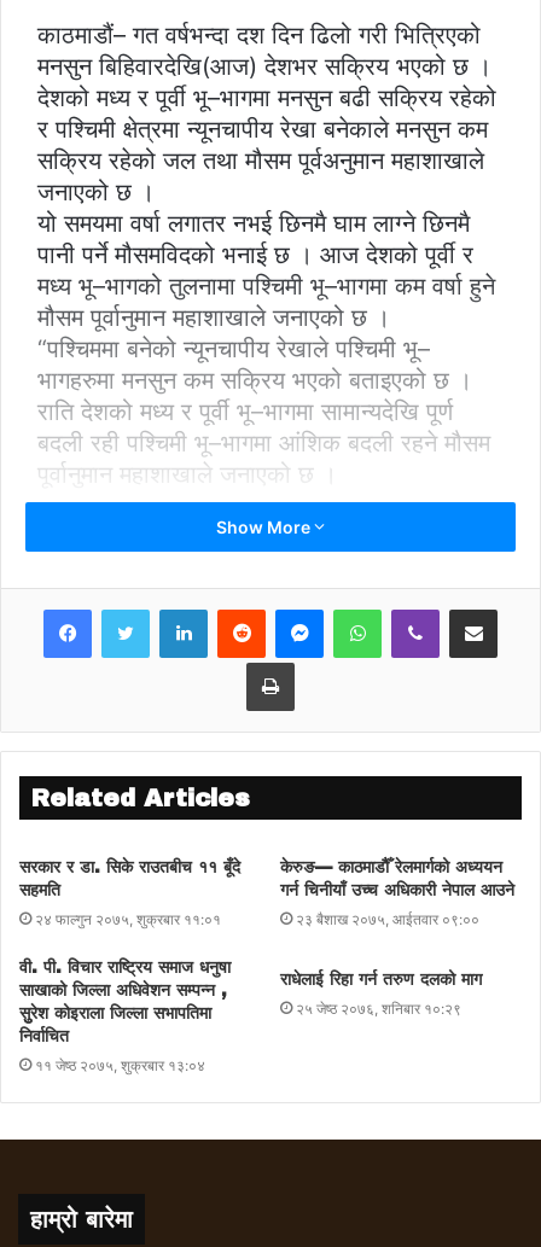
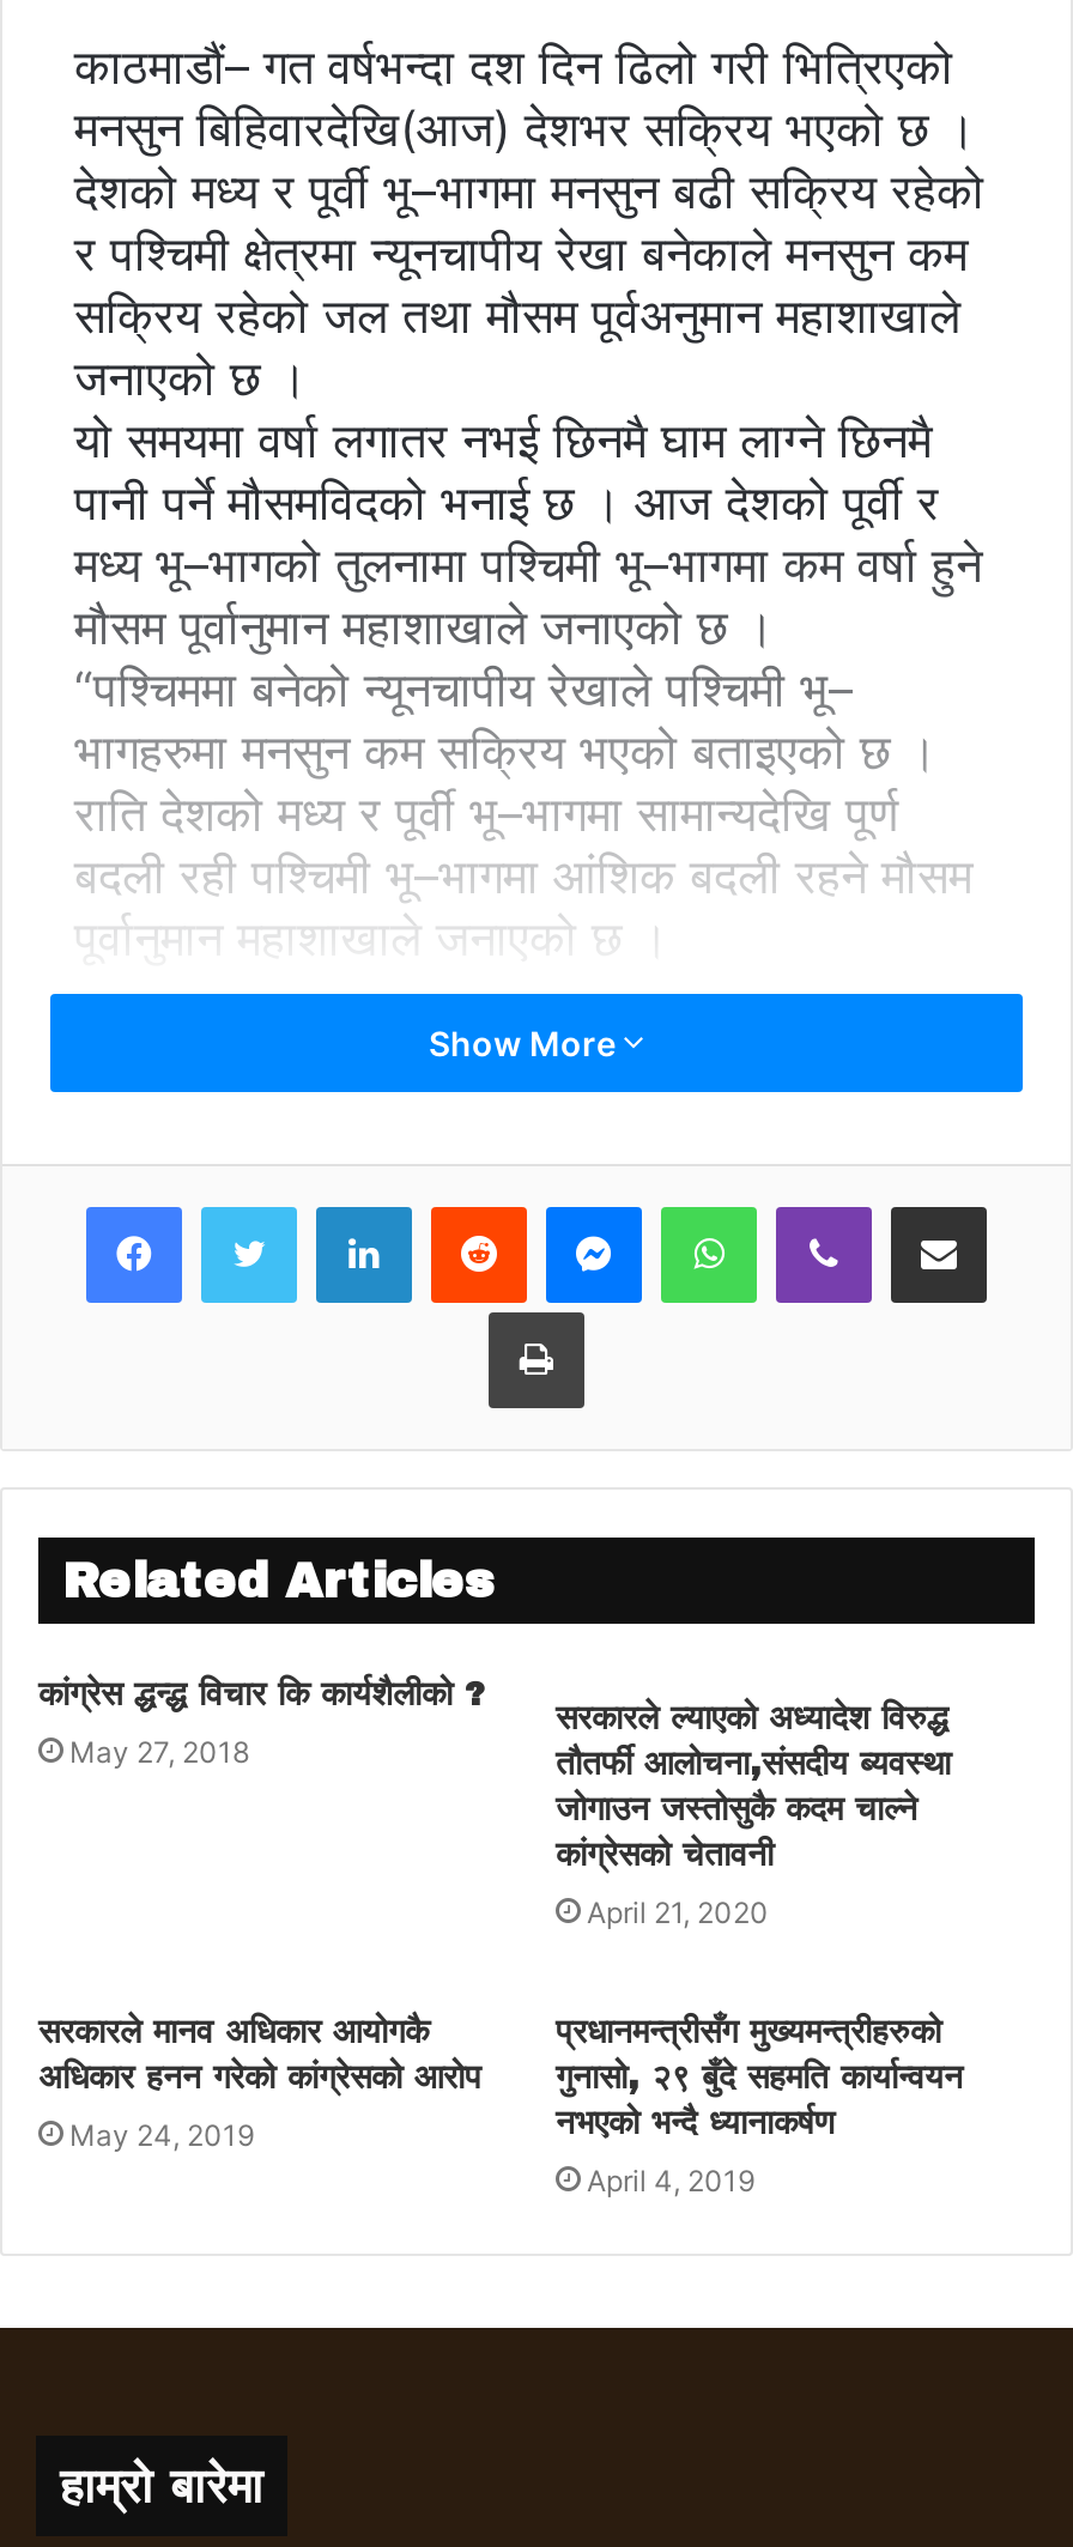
- सरकार र डा. सिके राउतबीच ११ बूँदे
- सहमति
+ कांग्रेस द्धन्द्ध विचार कि कार्यशैलीको ?

- केरुङ— काठमाडौैँ रेलमार्गको अध्ययन
- गर्न चिनीयाँ उच्च अधिकारी नेपाल आउने
+ सरकारले ल्याएको अध्यादेश विरुद्ध
+ तौतर्फी आलोचना,संसदीय ब्यवस्था
+ जोगाउन जस्तोसुकै कदम चाल्ने
+ कांग्रेसको चेतावनी

- २४ फाल्गुन २०७५, शुक्रबार ११:०१
+ May 27, 2018

- २३ बैशाख २०७५, आईतवार ०९:००
+ April 21, 2020

- वी. पी. विचार राष्ट्रिय समाज धनुषा
- साखाको जिल्ला अधिवेशन सम्पन्न ,
- सुुरेश कोइराला जिल्ला सभापतिमा
- निर्वाचित
+ सरकारले मानव अधिकार आयोगकै
+ अधिकार हनन गरेको कांग्रेसको आरोप

- राधेलाई रिहा गर्न तरुण दलको माग
+ प्रधानमन्त्रीसँग मुख्यमन्त्रीहरुको
+ गुनासो, २९ बुँदे सहमति कार्यान्वयन
+ नभएको भन्दै ध्यानाकर्षण

- २५ जेष्ठ २०७६, शनिबार १०:२९
+ April 4, 2019

- ११ जेष्ठ २०७५, शुक्रबार १३:०४
+ May 24, 2019
